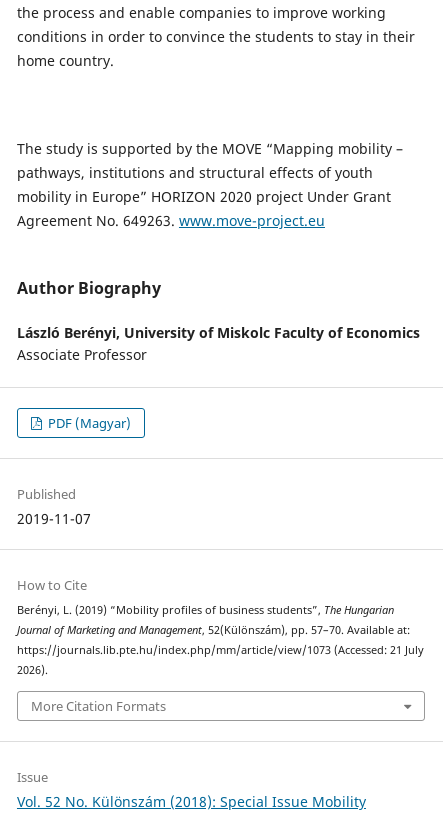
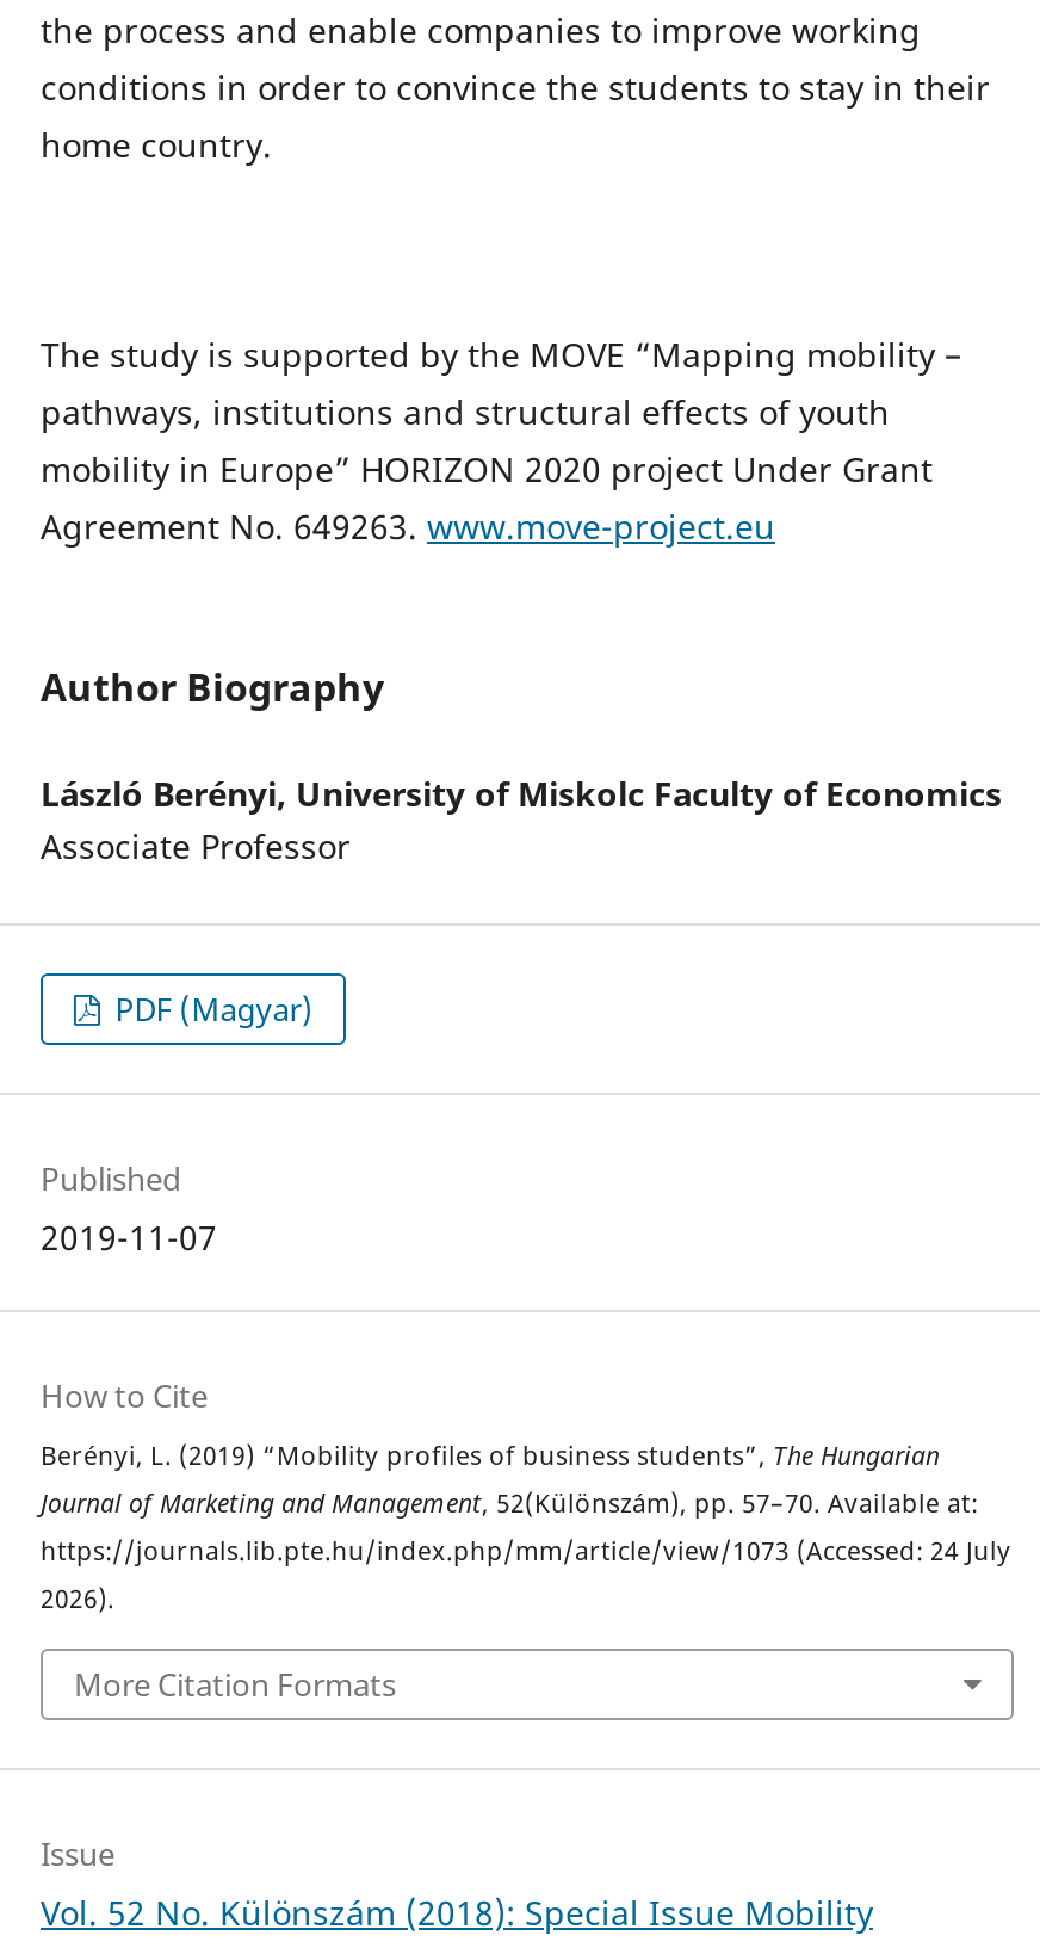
- https://journals.lib.pte.hu/index.php/mm/article/view/1073 (Accessed: 21 July
+ https://journals.lib.pte.hu/index.php/mm/article/view/1073 (Accessed: 24 July
